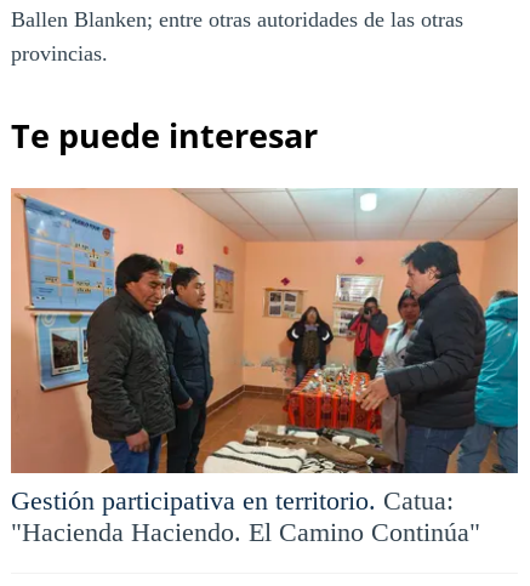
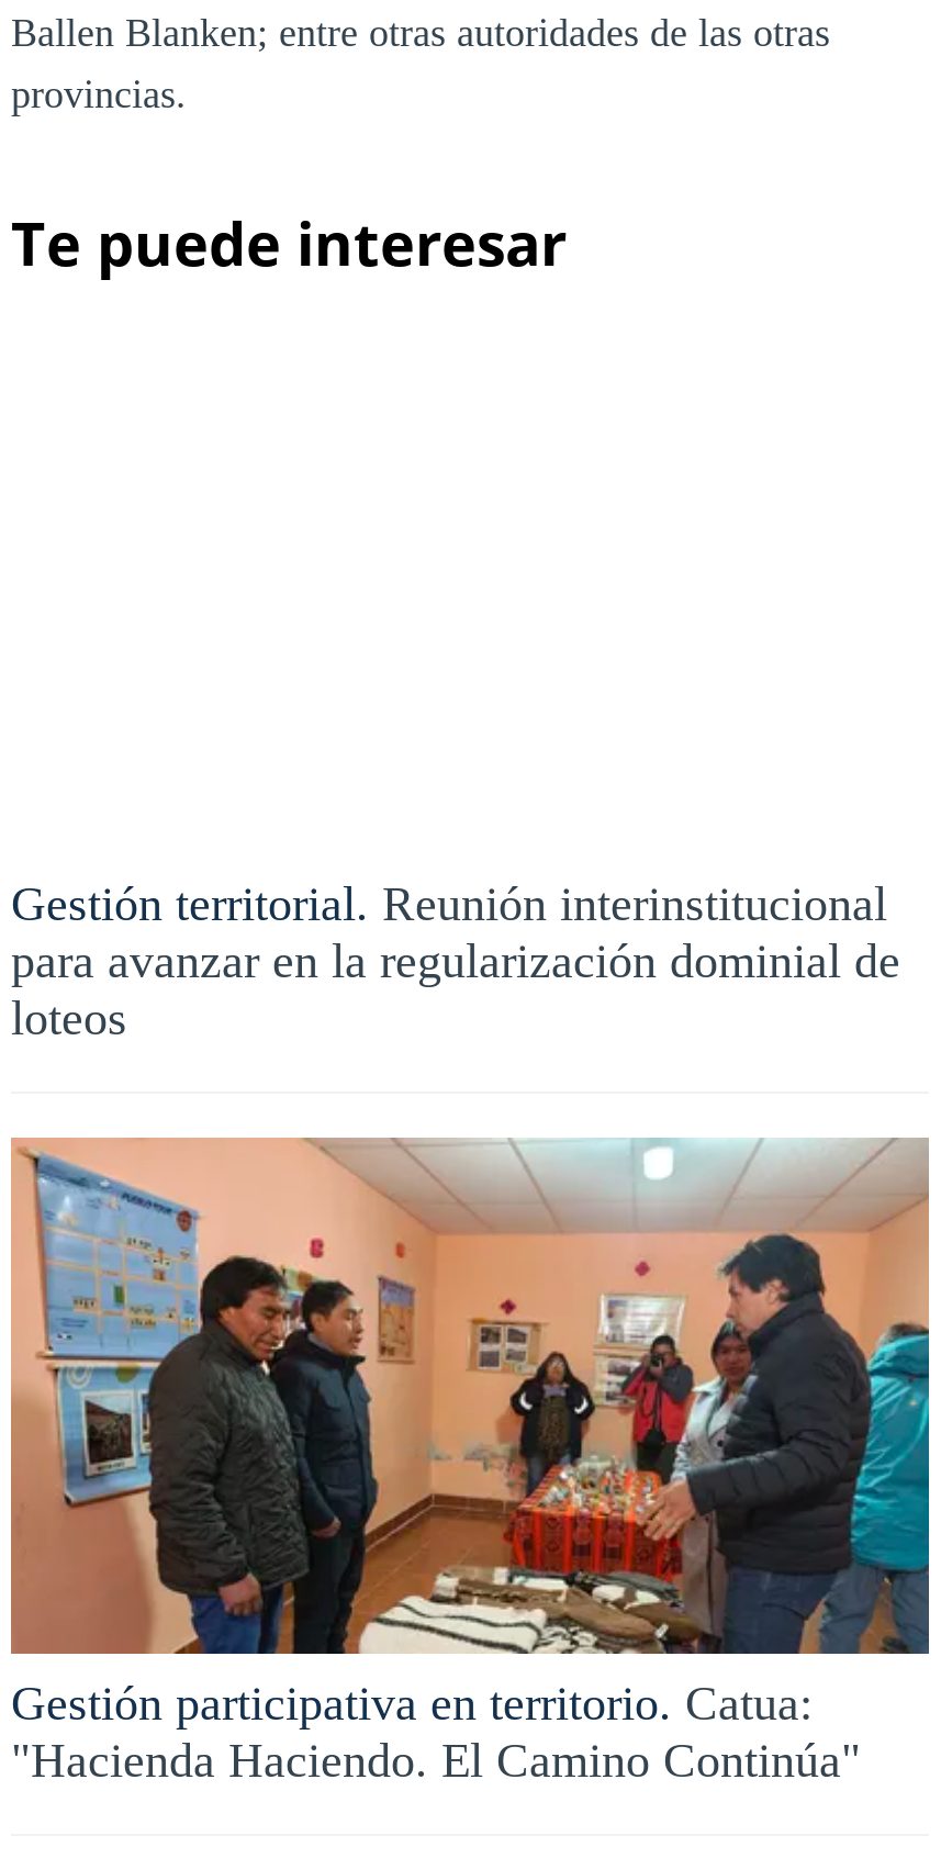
+ Gestión territorial. Reunión interinstitucional
+ para avanzar en la regularización dominial de
+ loteos
